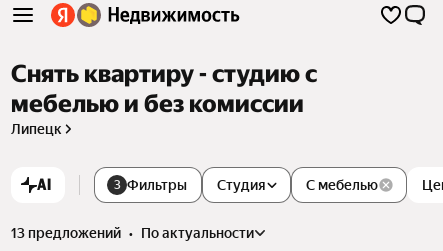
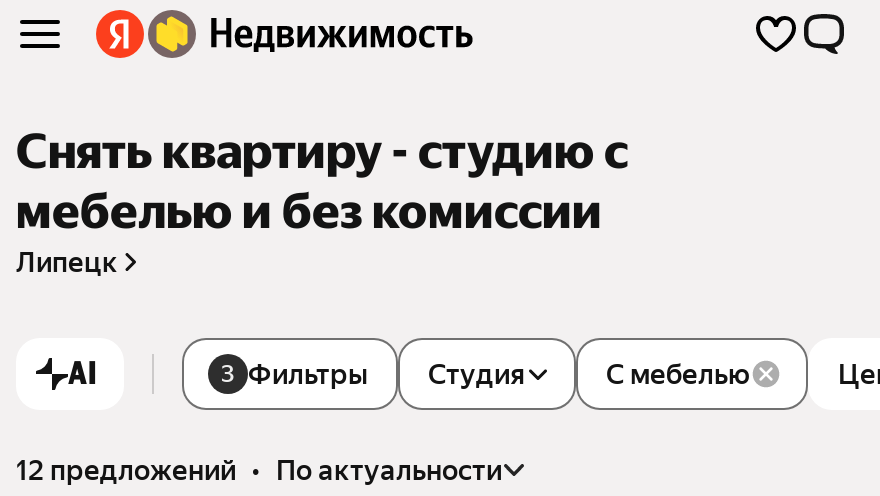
- 13 предложений • по актуальности
+ 12 предложений • по актуальности
